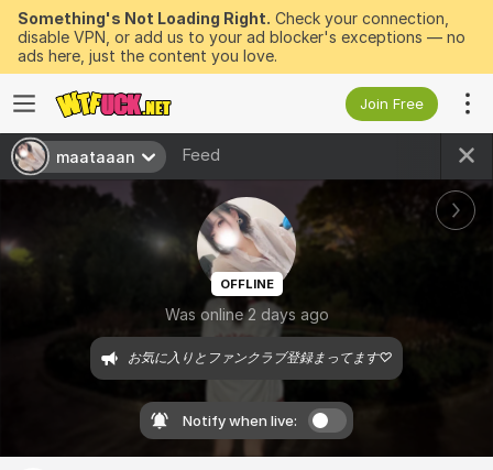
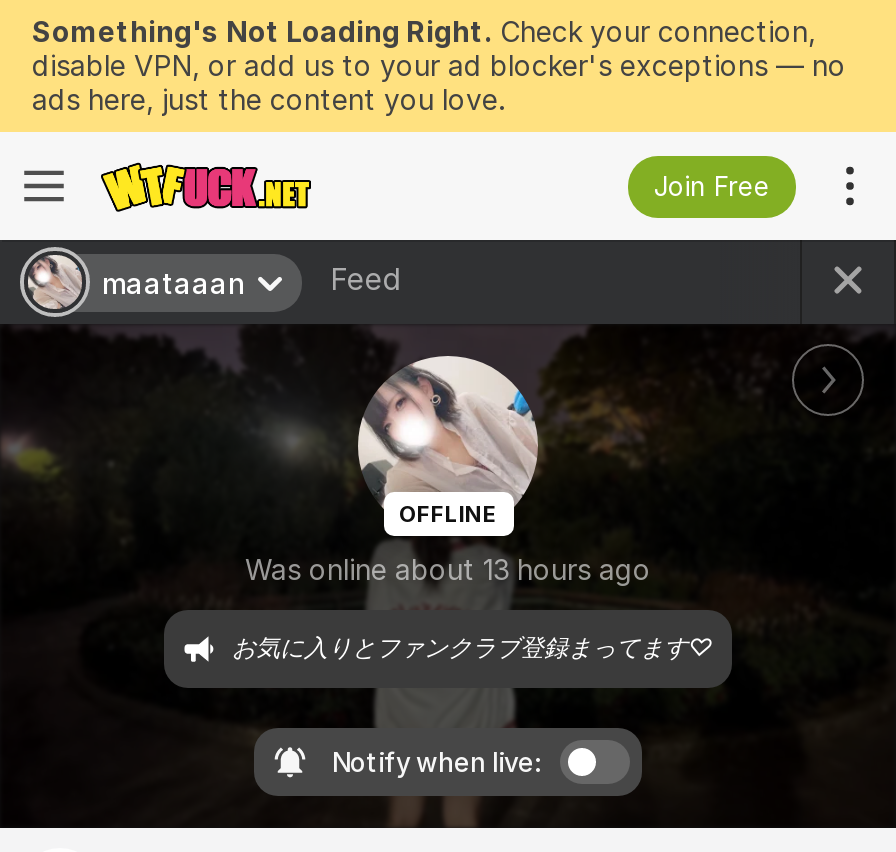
- Was online 2 days ago
+ Was online about 13 hours ago
